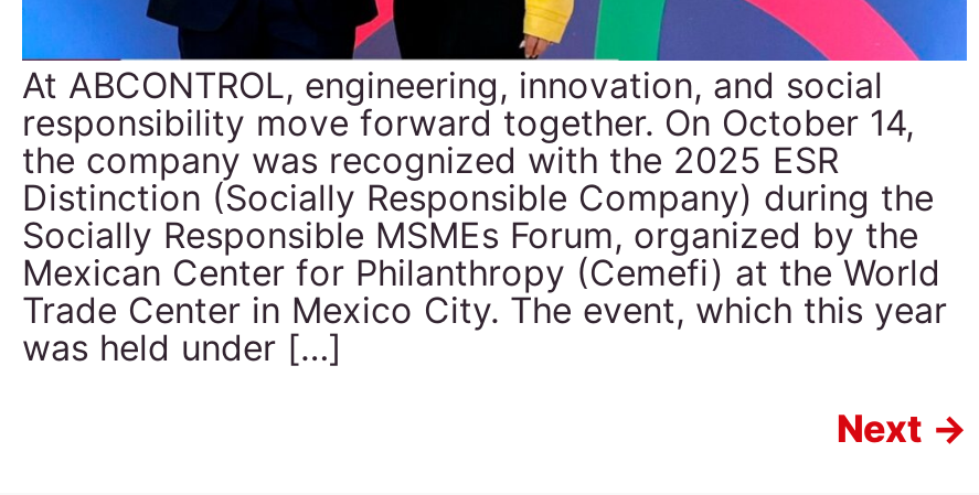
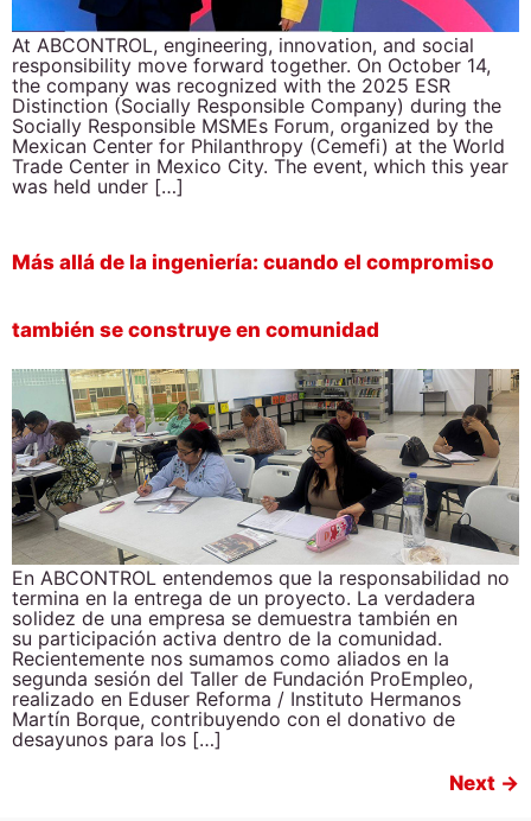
+ [image]
+ En ABCONTROL entendemos que la responsabilidad no
+ termina en la entrega de un proyecto. La verdadera
+ solidez de una empresa se demuestra también en
+ su participación activa dentro de la comunidad.
+ Recientemente nos sumamos como aliados en la
+ segunda sesión del Taller de Fundación ProEmpleo,
+ realizado en Eduser Reforma / Instituto Hermanos
+ Martín Borque, contribuyendo con el donativo de
+ desayunos para los […]

+ Más allá de la ingeniería: cuando el compromiso
+ también se construye en comunidad
